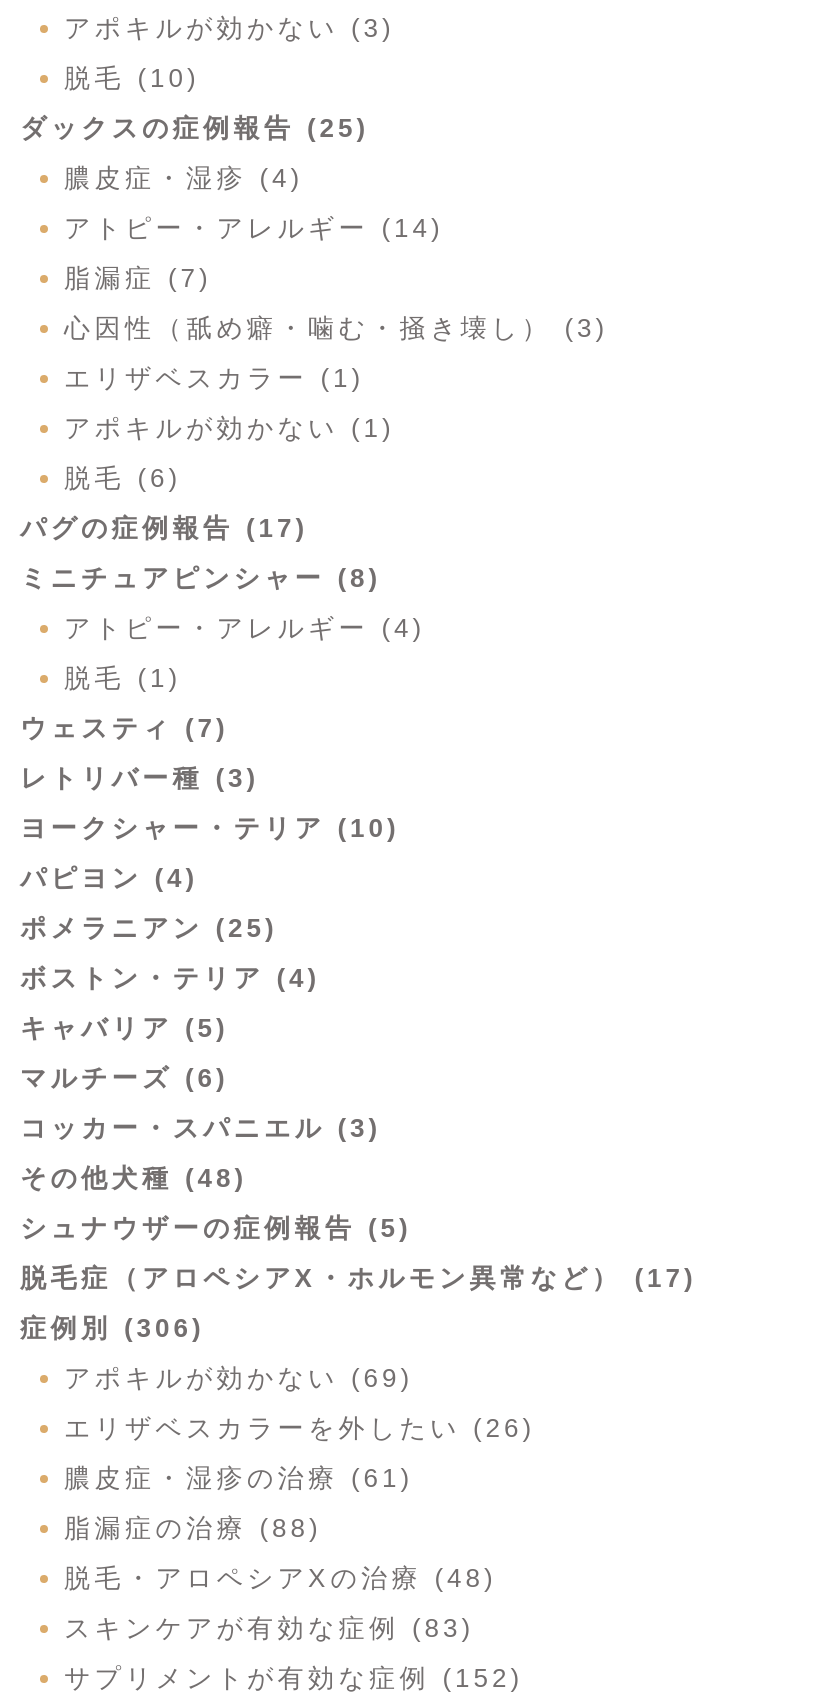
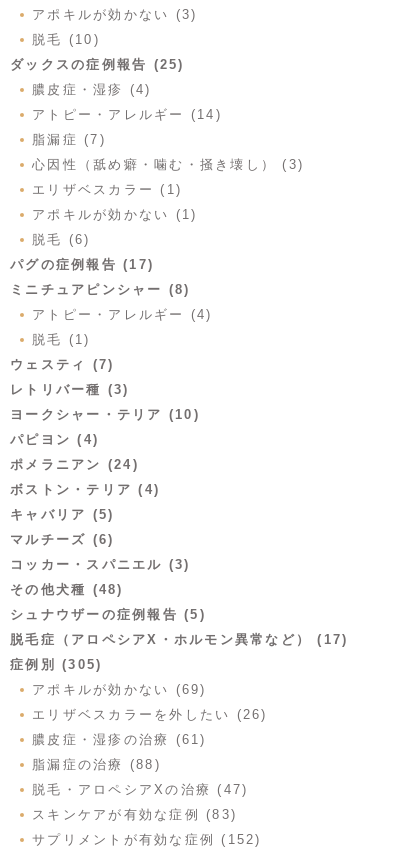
- ポメラニアン (25)
+ ポメラニアン (24)

- 症例別 (306)
+ 症例別 (305)

- 脱毛・アロペシアXの治療 (48)
+ 脱毛・アロペシアXの治療 (47)
